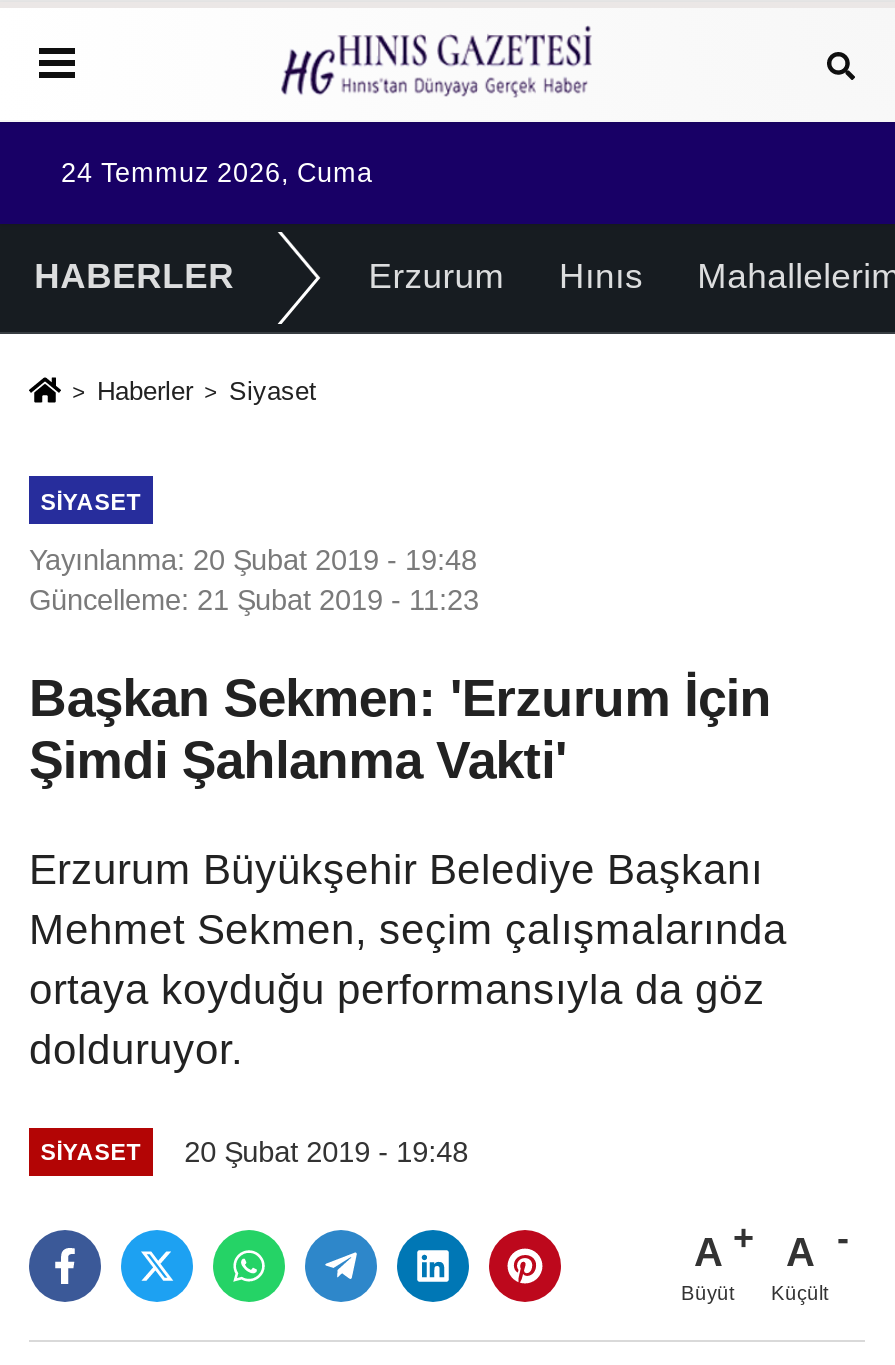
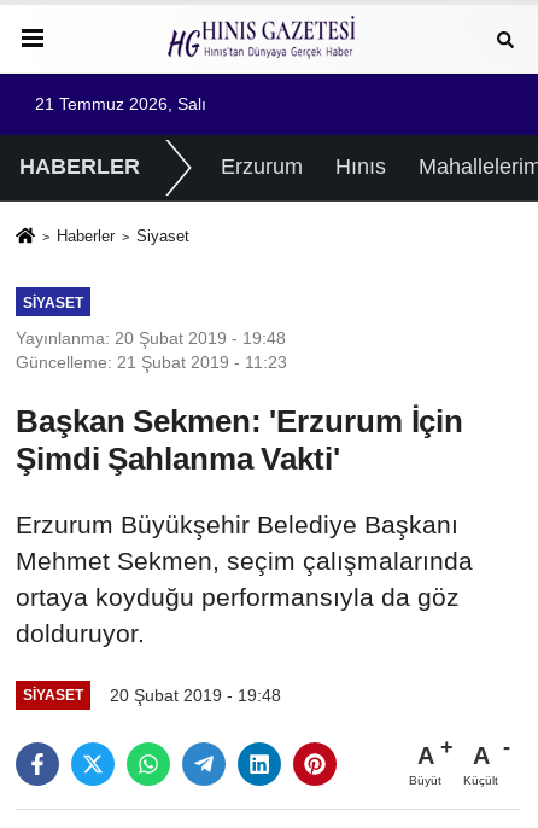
- 24 Temmuz 2026, Cuma
+ 21 Temmuz 2026, Salı
